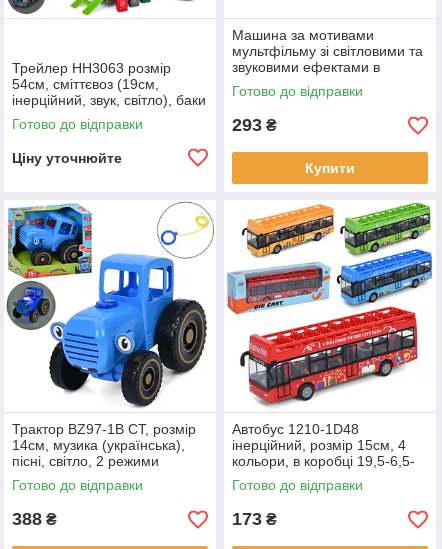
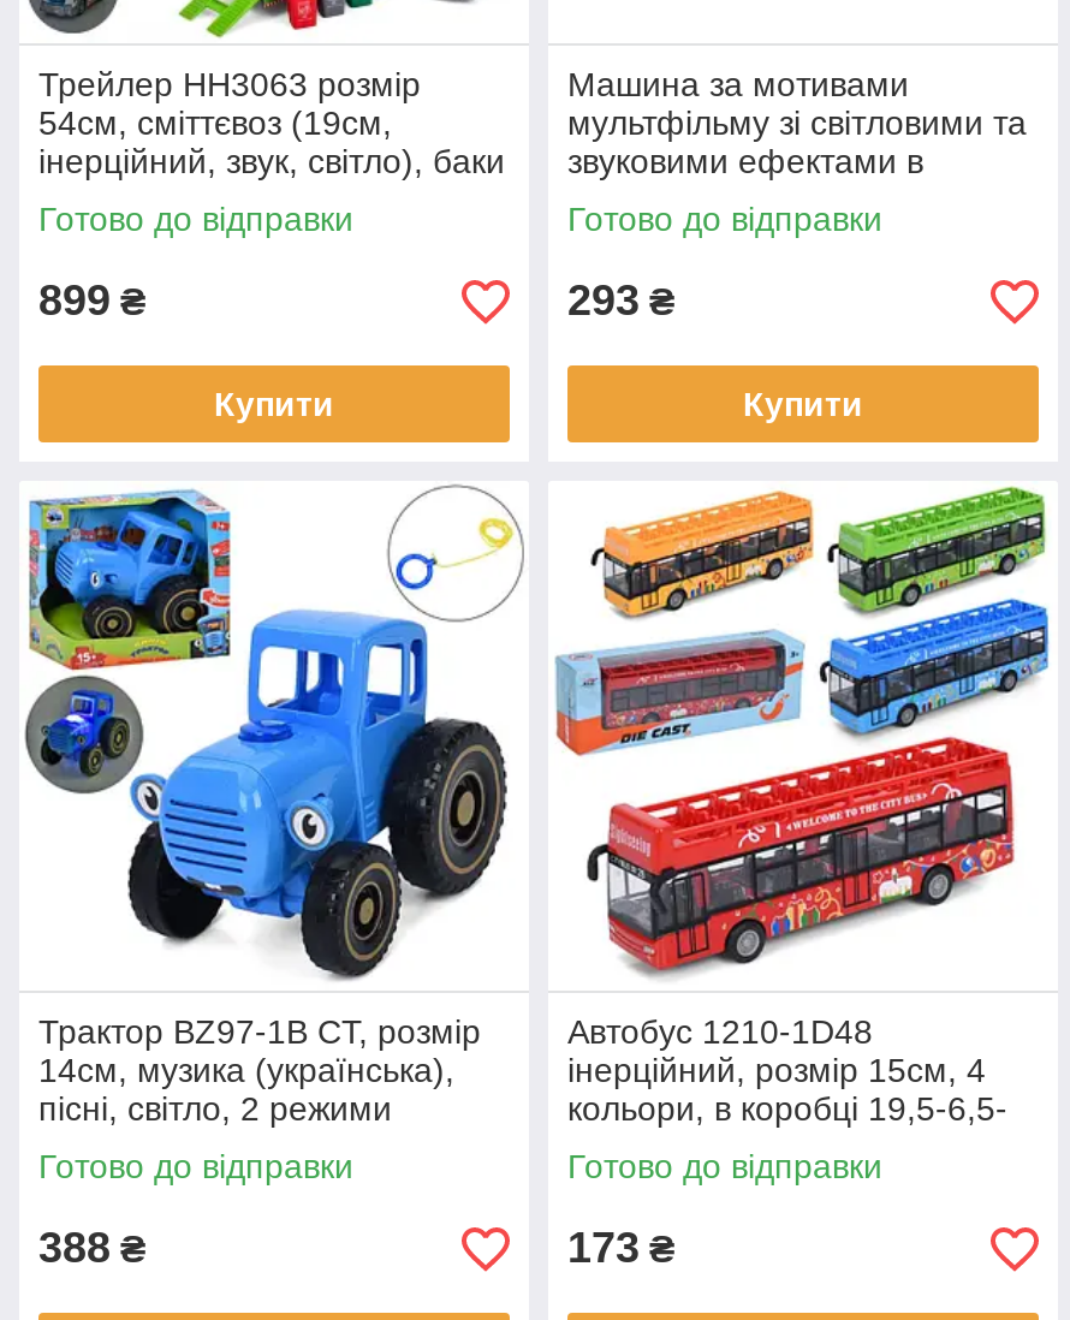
moved up: Трейлер HH3063 розмір | 54см, сміттєвоз (19см, | інерційний, звук, світло), баки | Готово до відправки

- Ціну уточнюйте
+ 899 ₴
+ Купити
